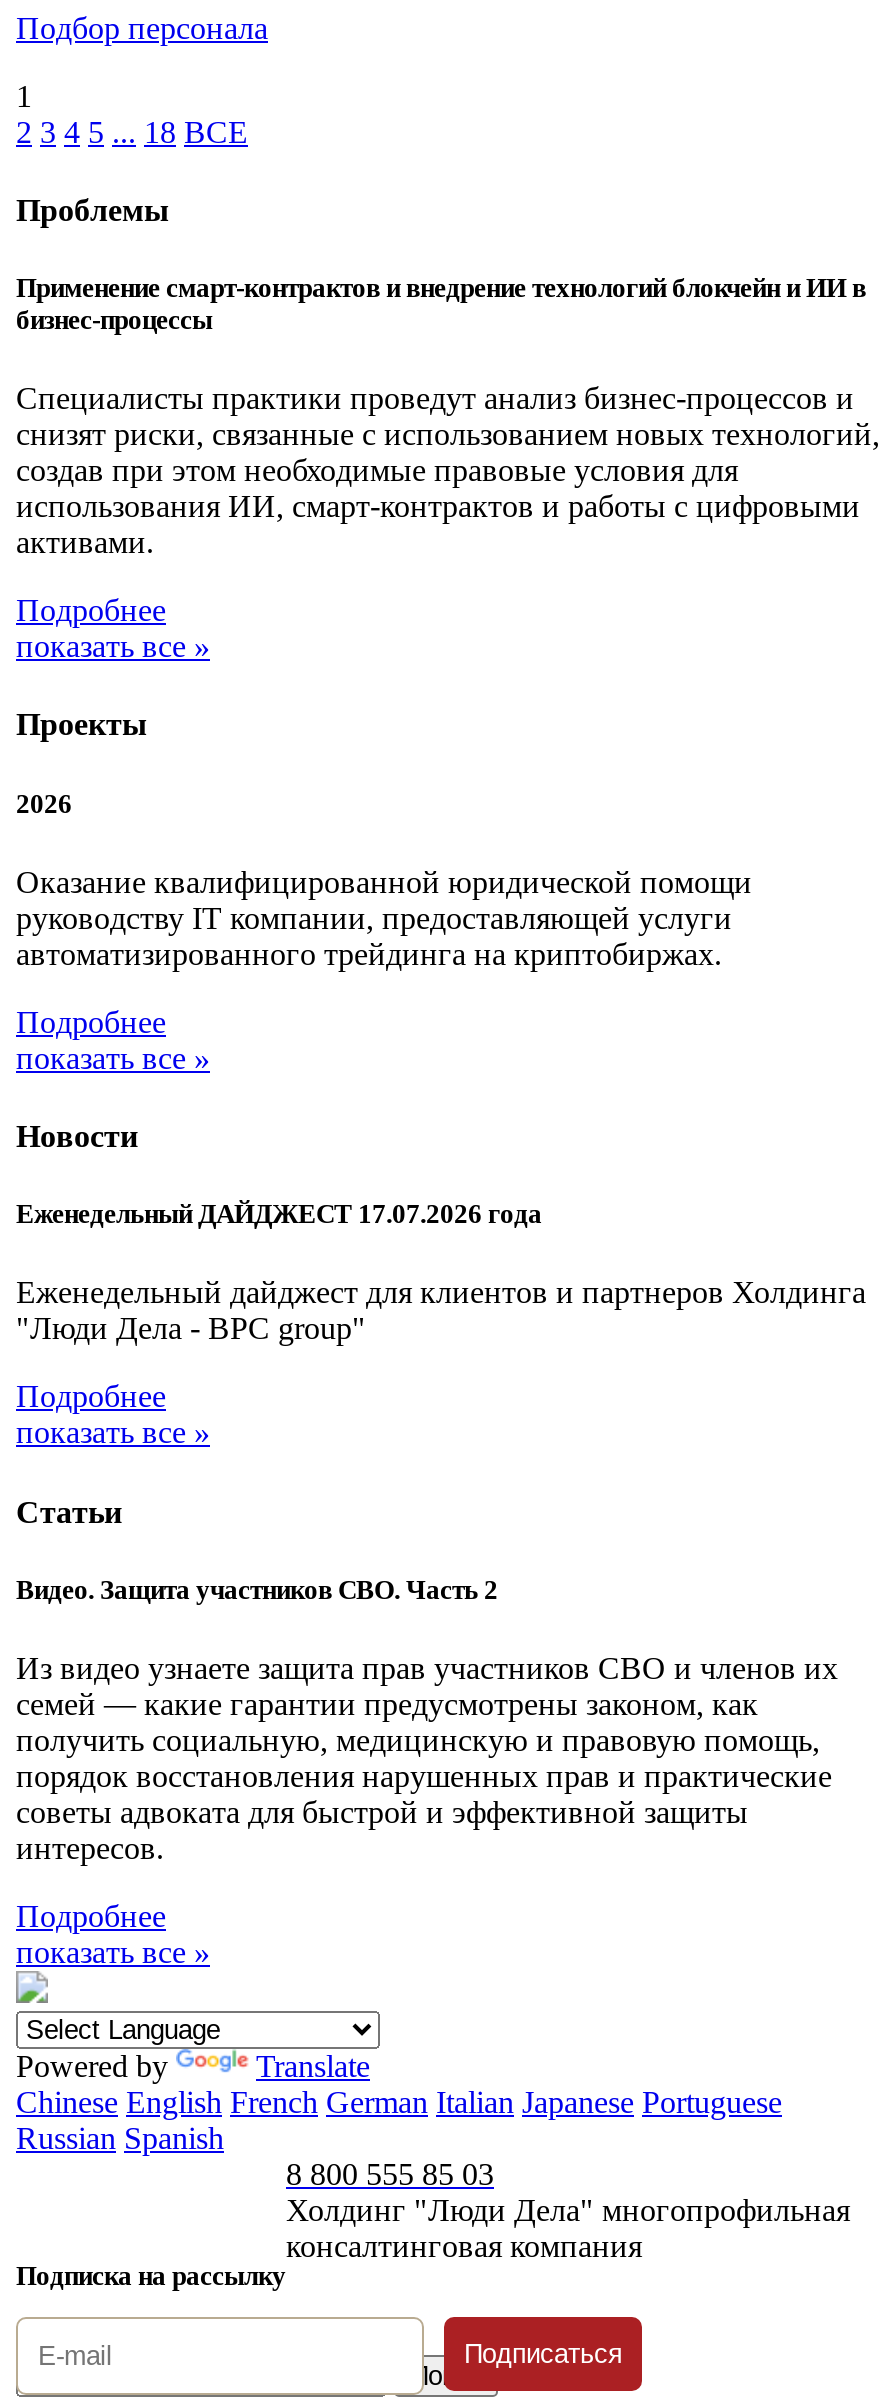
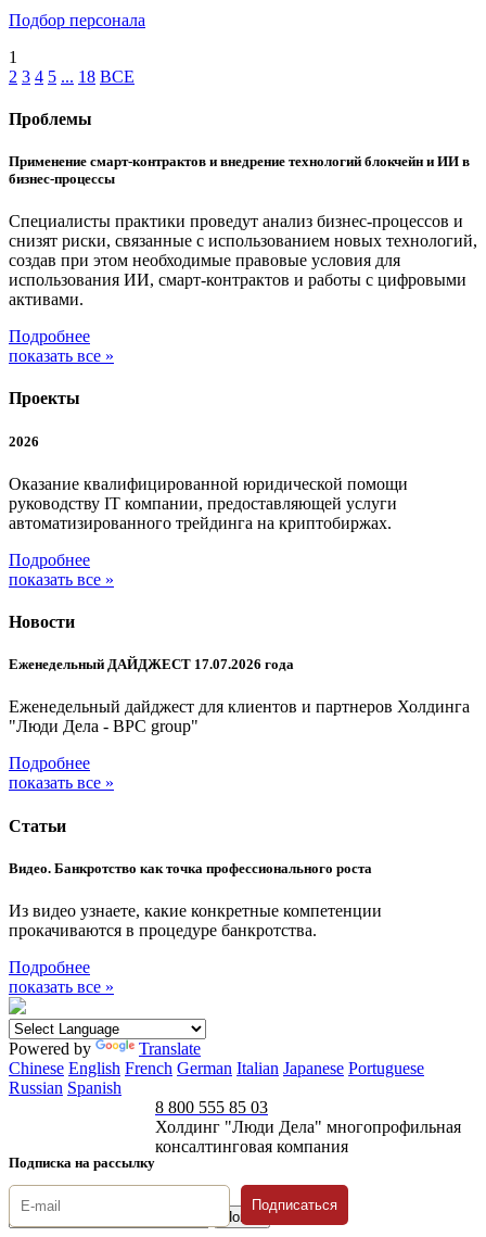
- Видео. Защита участников СВО. Часть 2
+ Видео. Банкротство как точка профессионального роста

- Из видео узнаете защита прав участников СВО и членов их
- семей — какие гарантии предусмотрены законом, как
- получить социальную, медицинскую и правовую помощь,
- порядок восстановления нарушенных прав и практические
- советы адвоката для быстрой и эффективной защиты
- интересов.
+ Из видео узнаете, какие конкретные компетенции
+ прокачиваются в процедуре банкротства.
